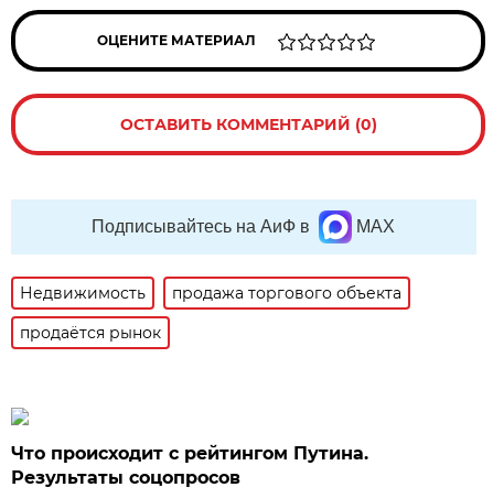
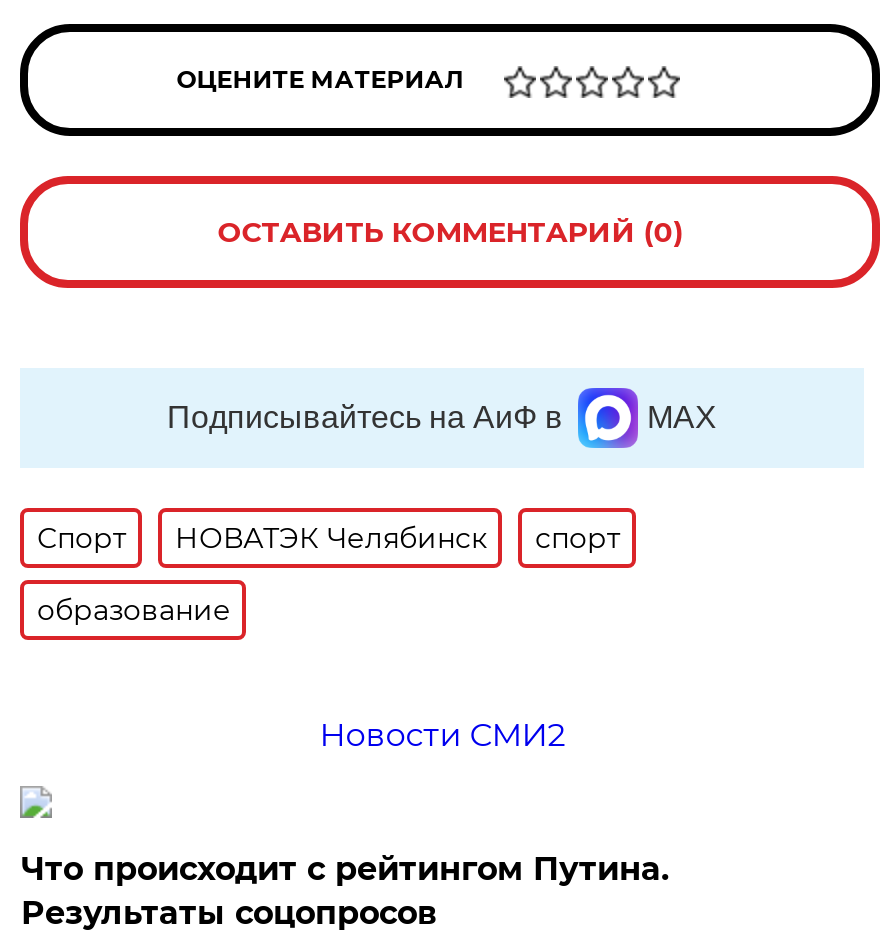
- Недвижимость
- продажа торгового объекта
- продаётся рынок
+ Спорт
+ НОВАТЭК Челябинск
+ спорт
+ образование
+ Новости СМИ2
